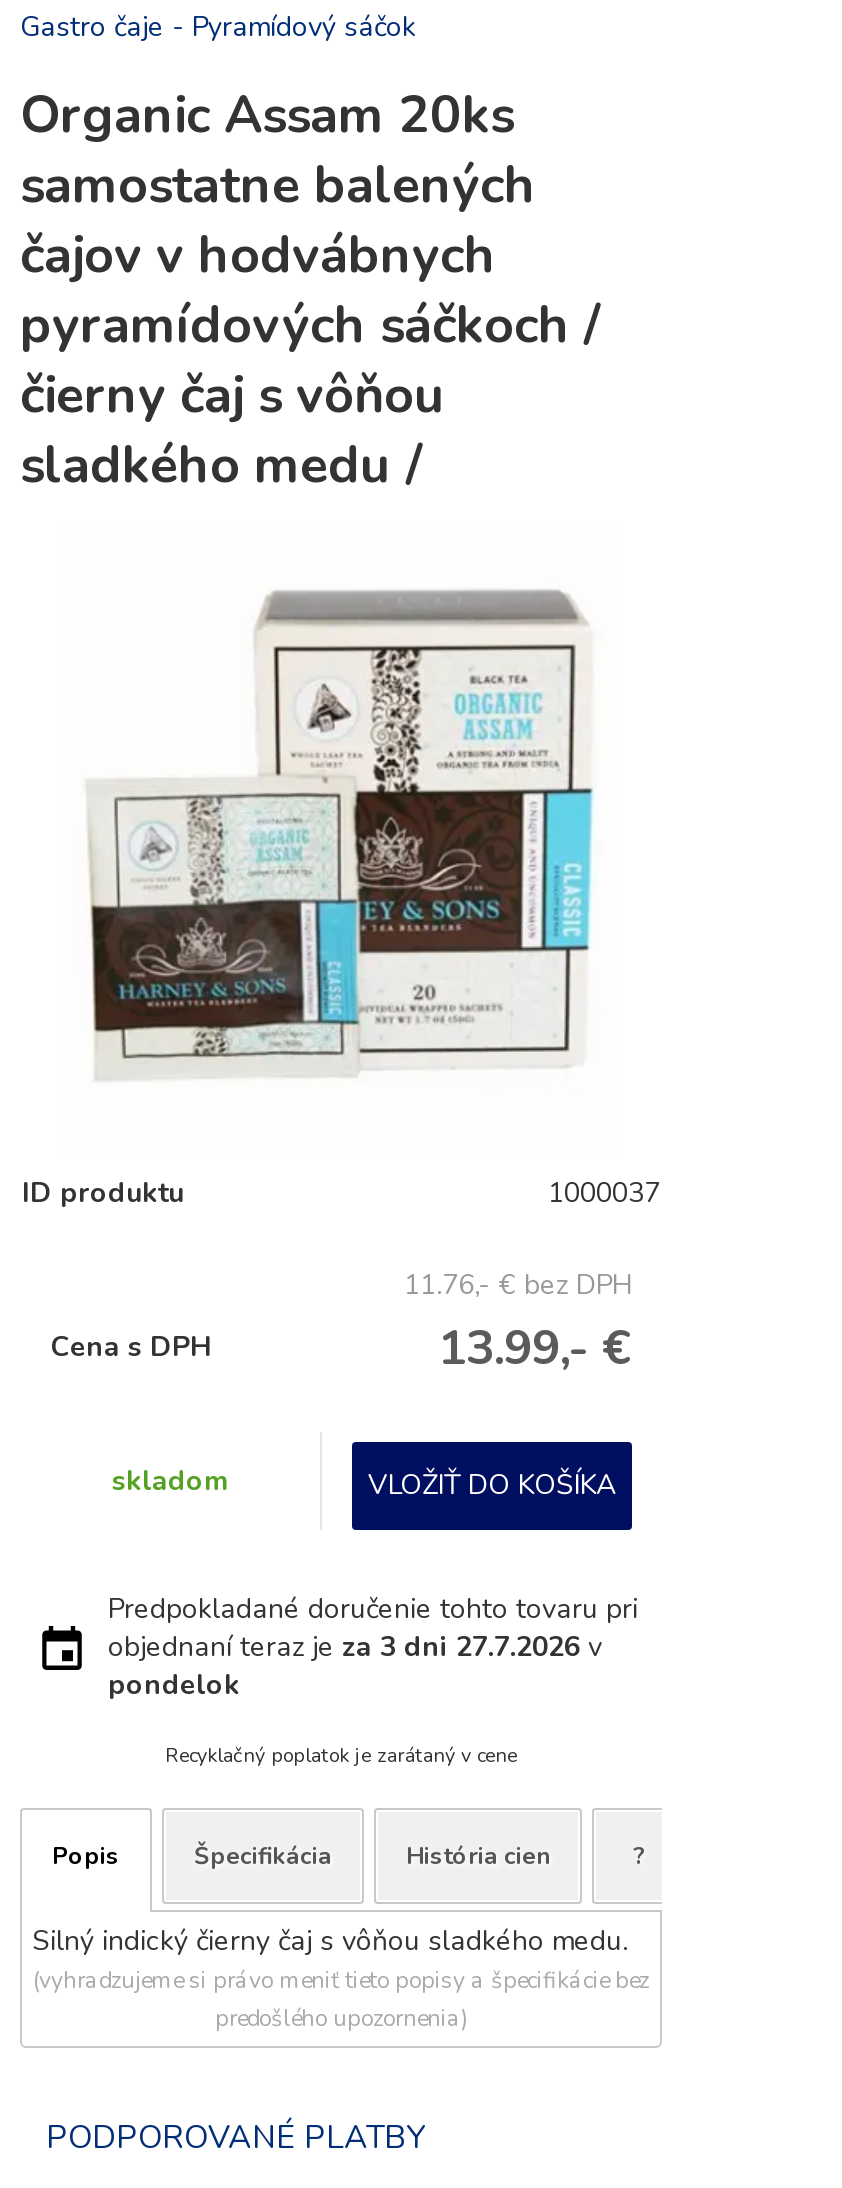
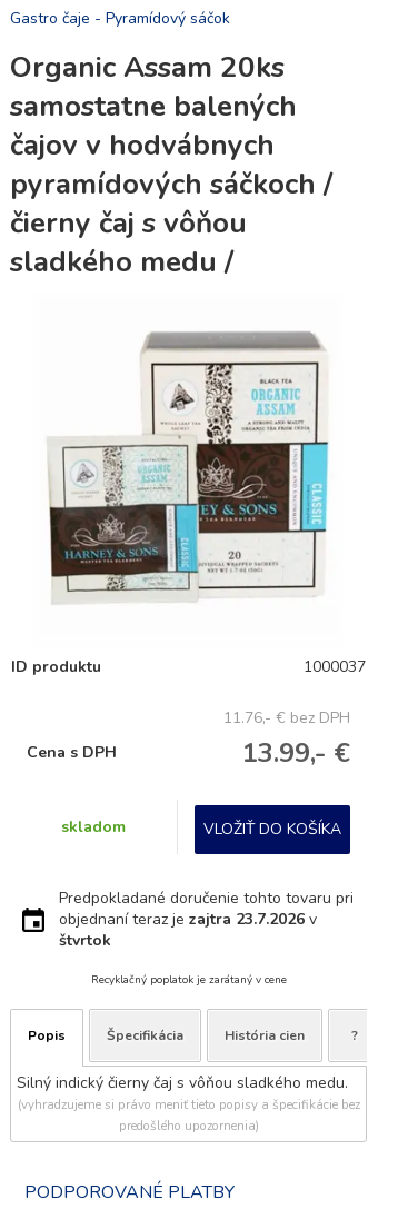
- objednaní teraz je za 3 dni 27.7.2026 v
- pondelok
+ objednaní teraz je zajtra 23.7.2026 v
+ štvrtok
